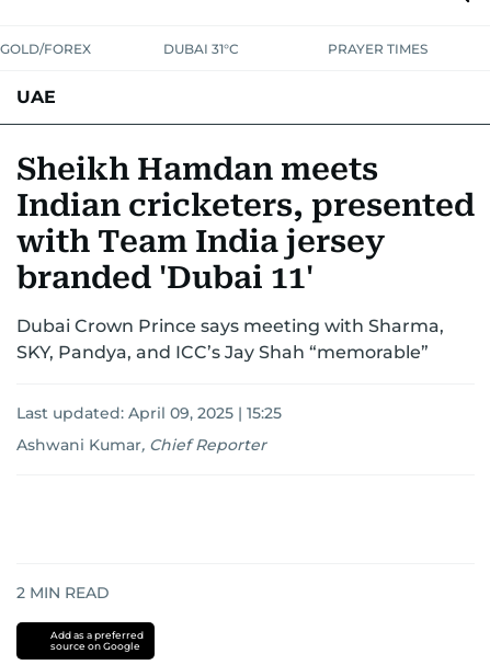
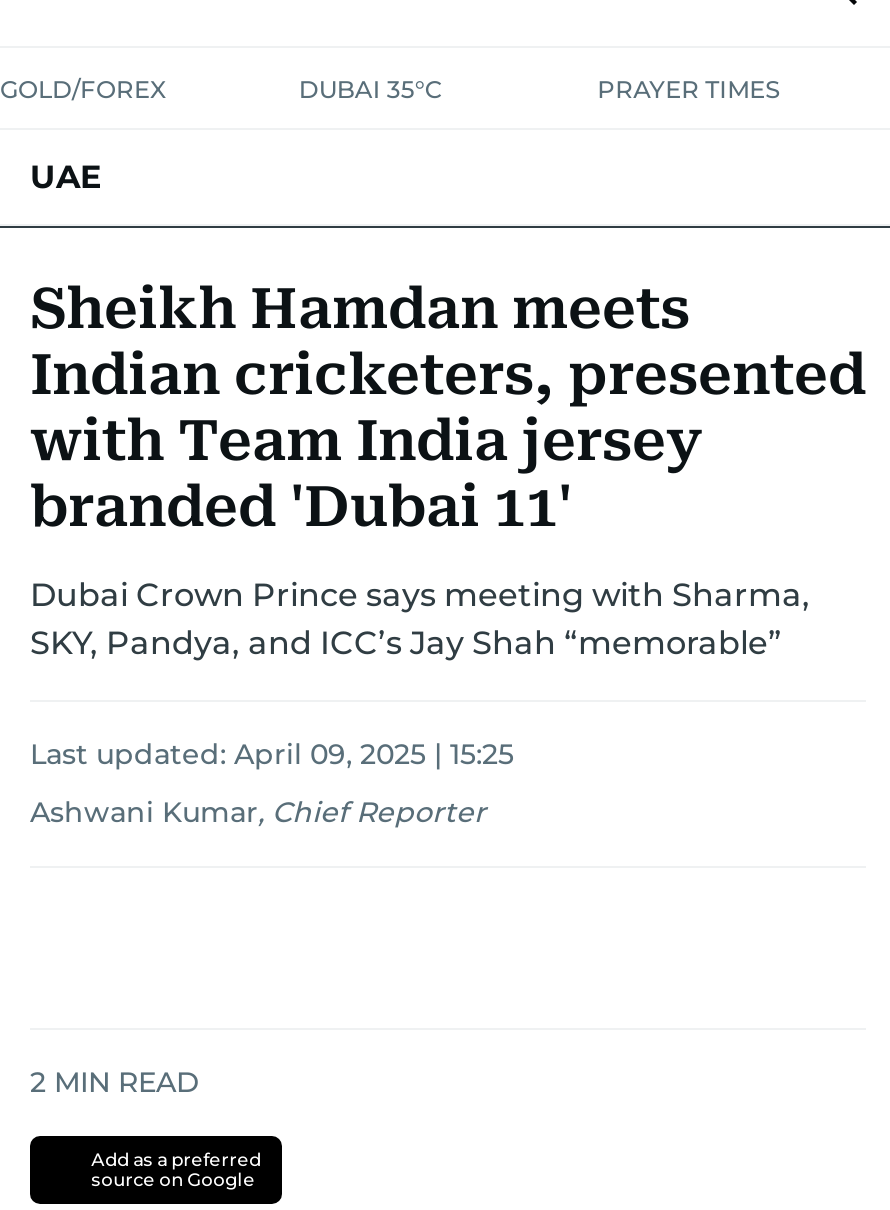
- DUBAI 31°C
+ DUBAI 35°C
